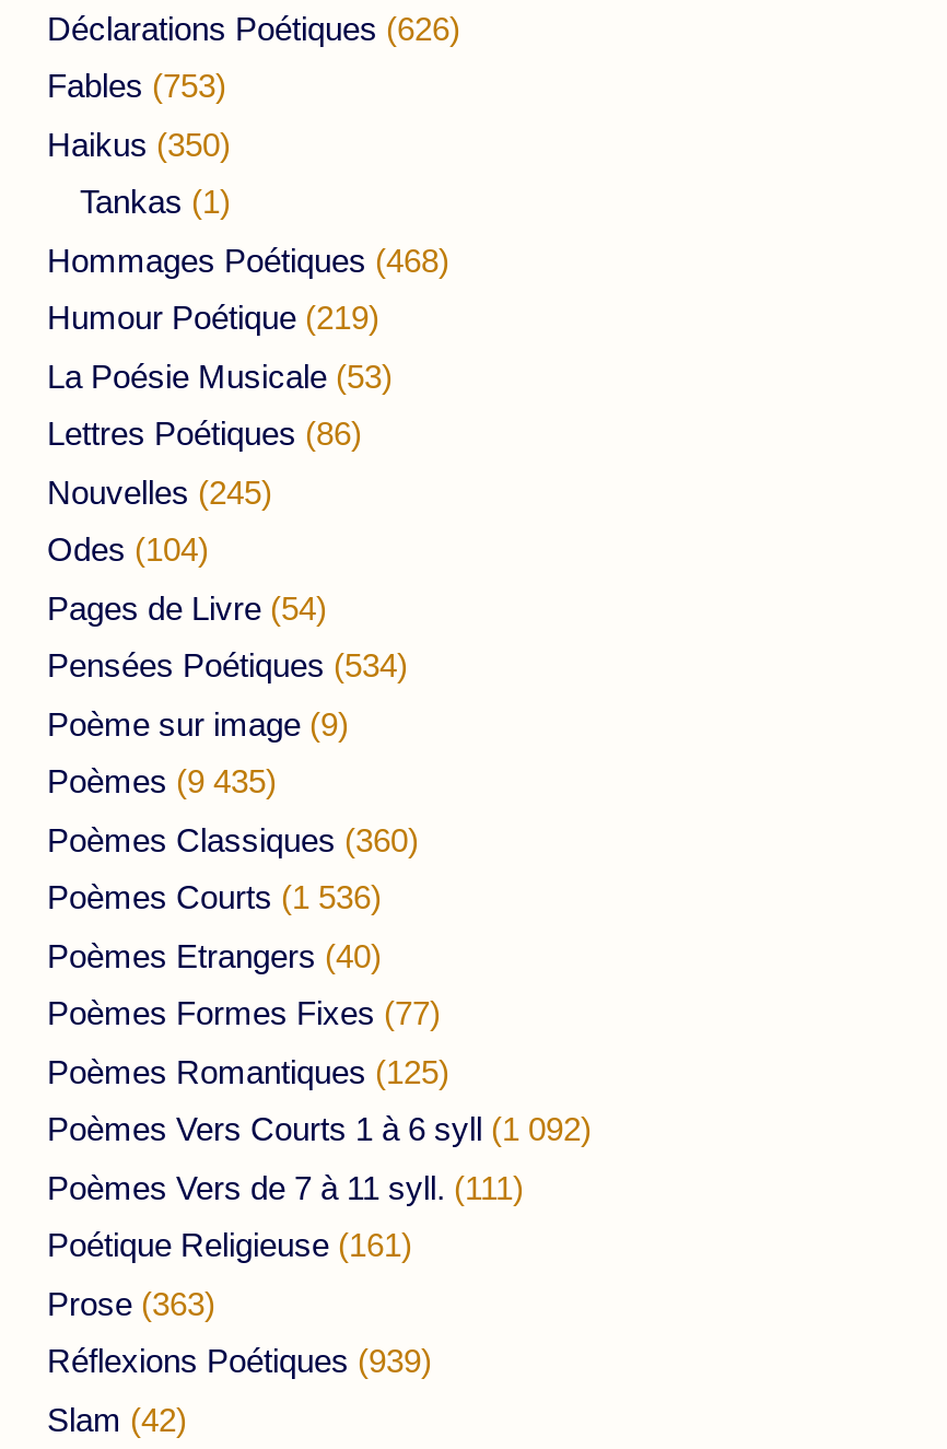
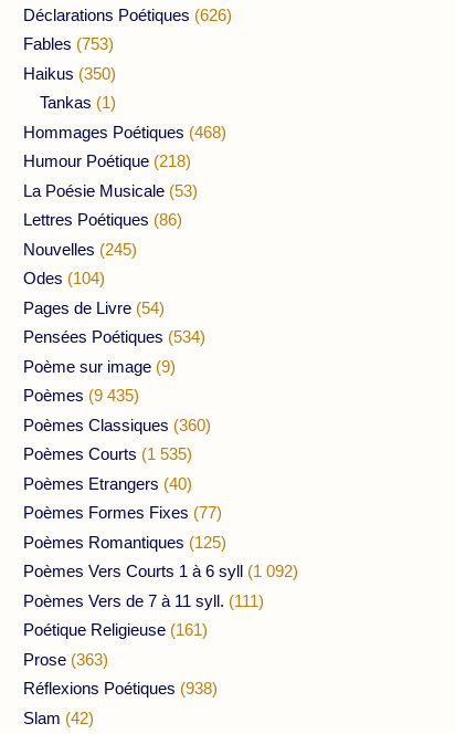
- Humour Poétique (219)
+ Humour Poétique (218)

- Poèmes Courts (1 536)
+ Poèmes Courts (1 535)

- Réflexions Poétiques (939)
+ Réflexions Poétiques (938)
